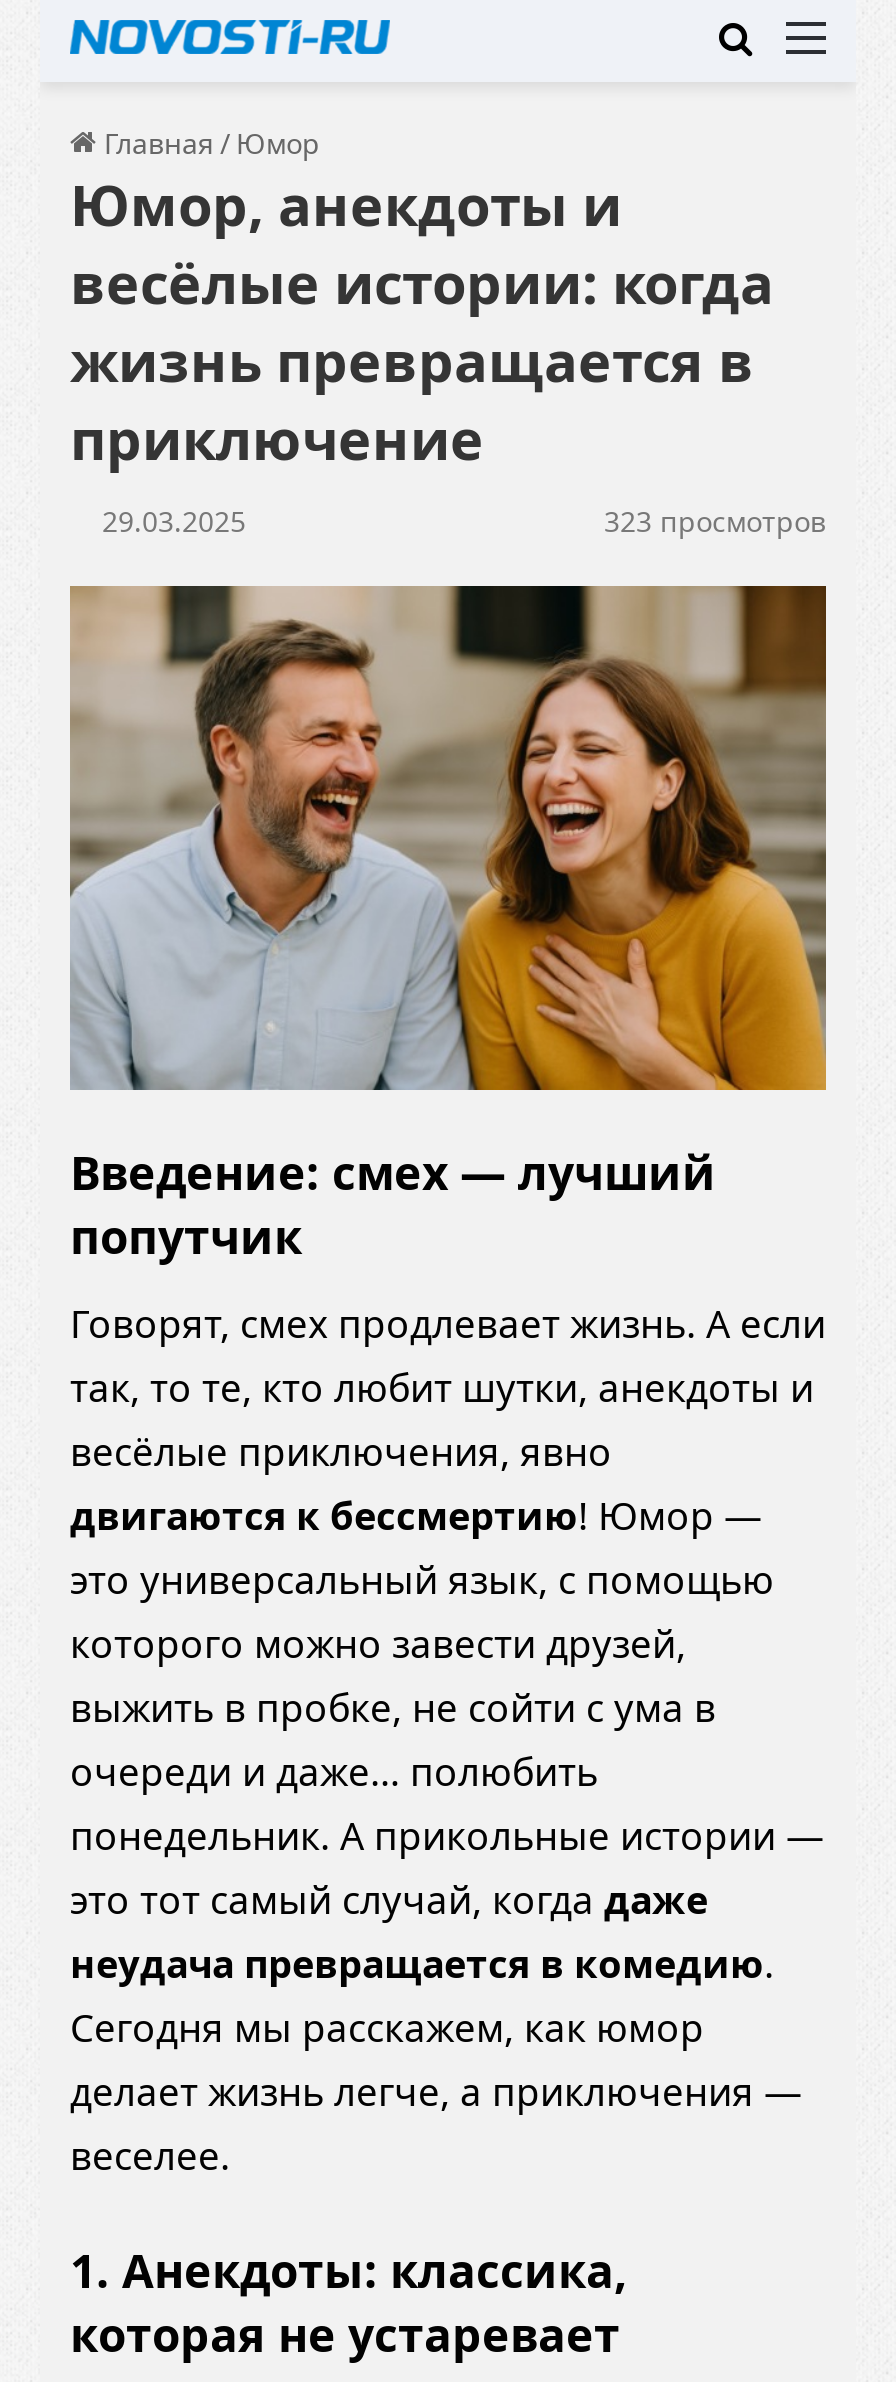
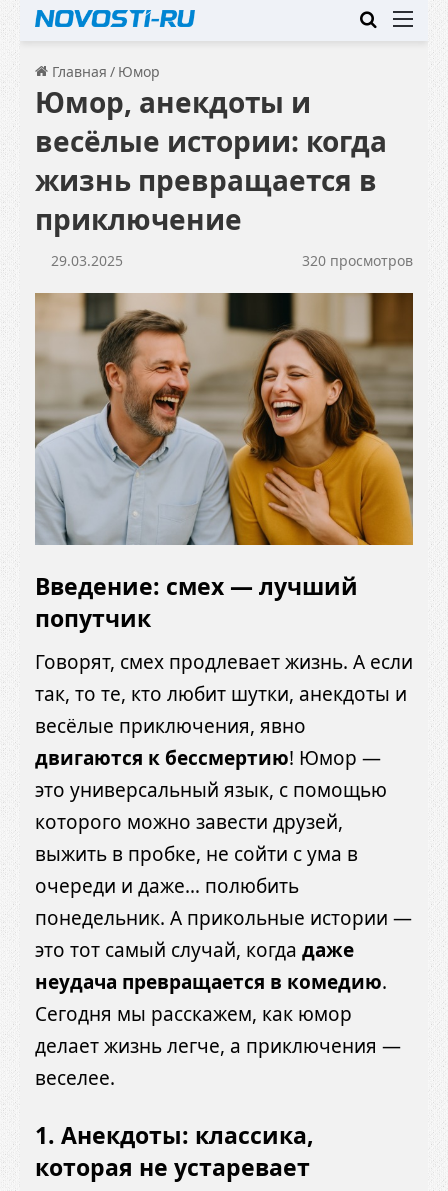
- 323 просмотров
+ 320 просмотров
